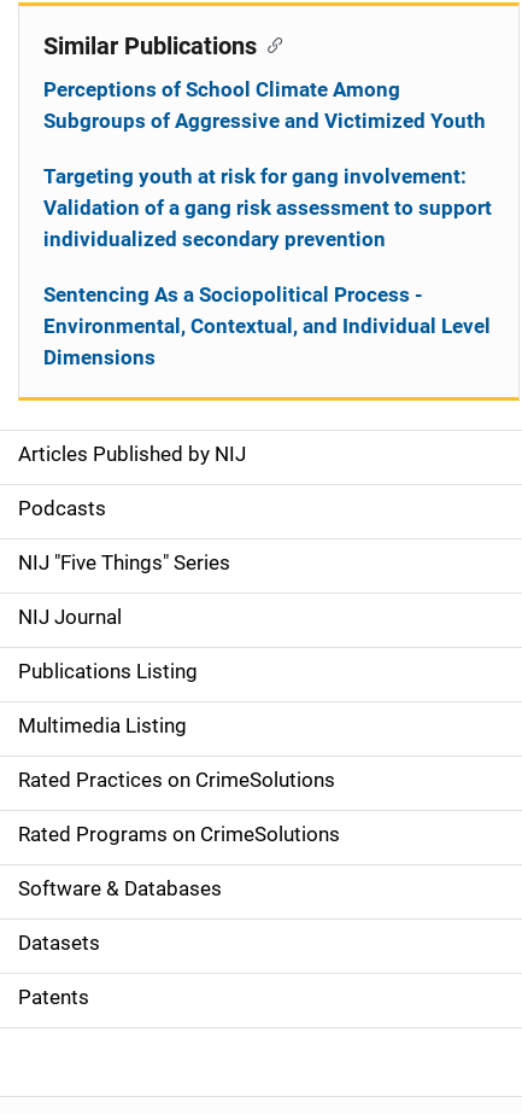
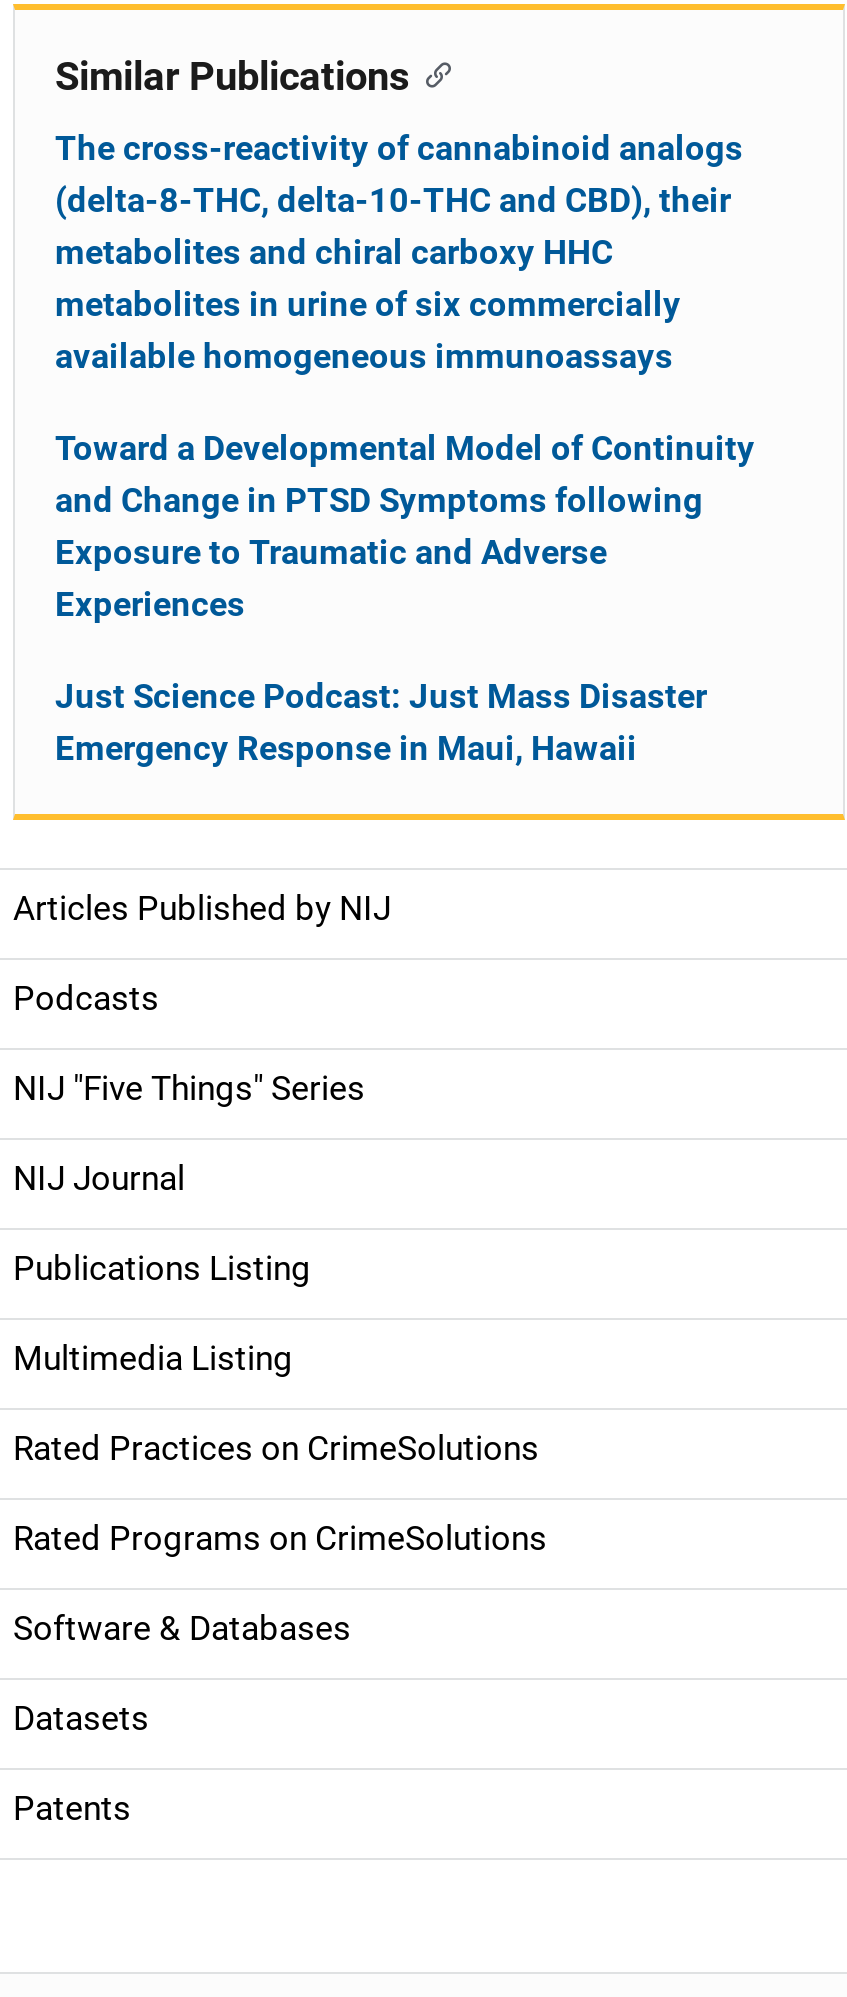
- Perceptions of School Climate Among
- Subgroups of Aggressive and Victimized Youth
+ The cross-reactivity of cannabinoid analogs
+ (delta-8-THC, delta-10-THC and CBD), their
+ metabolites and chiral carboxy HHC
+ metabolites in urine of six commercially
+ available homogeneous immunoassays

- Targeting youth at risk for gang involvement:
- Validation of a gang risk assessment to support
- individualized secondary prevention
+ Toward a Developmental Model of Continuity
+ and Change in PTSD Symptoms following
+ Exposure to Traumatic and Adverse
+ Experiences

- Sentencing As a Sociopolitical Process -
- Environmental, Contextual, and Individual Level
- Dimensions
+ Just Science Podcast: Just Mass Disaster
+ Emergency Response in Maui, Hawaii
